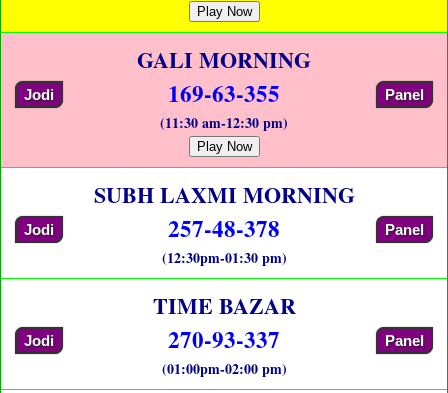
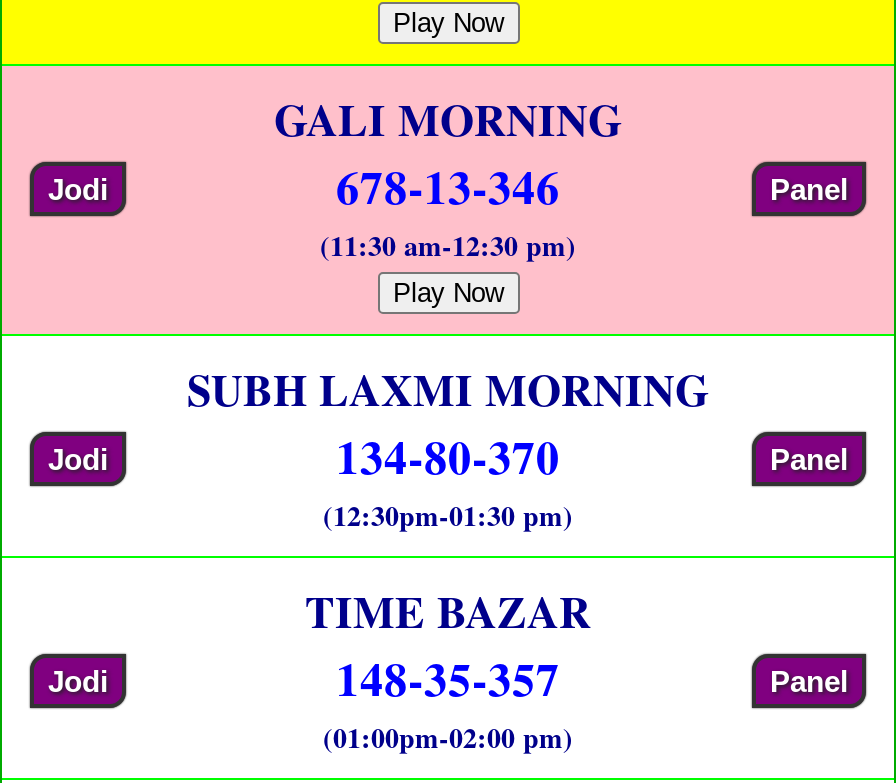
- 169-63-355
+ 678-13-346

- 257-48-378
+ 134-80-370

- 270-93-337
+ 148-35-357
